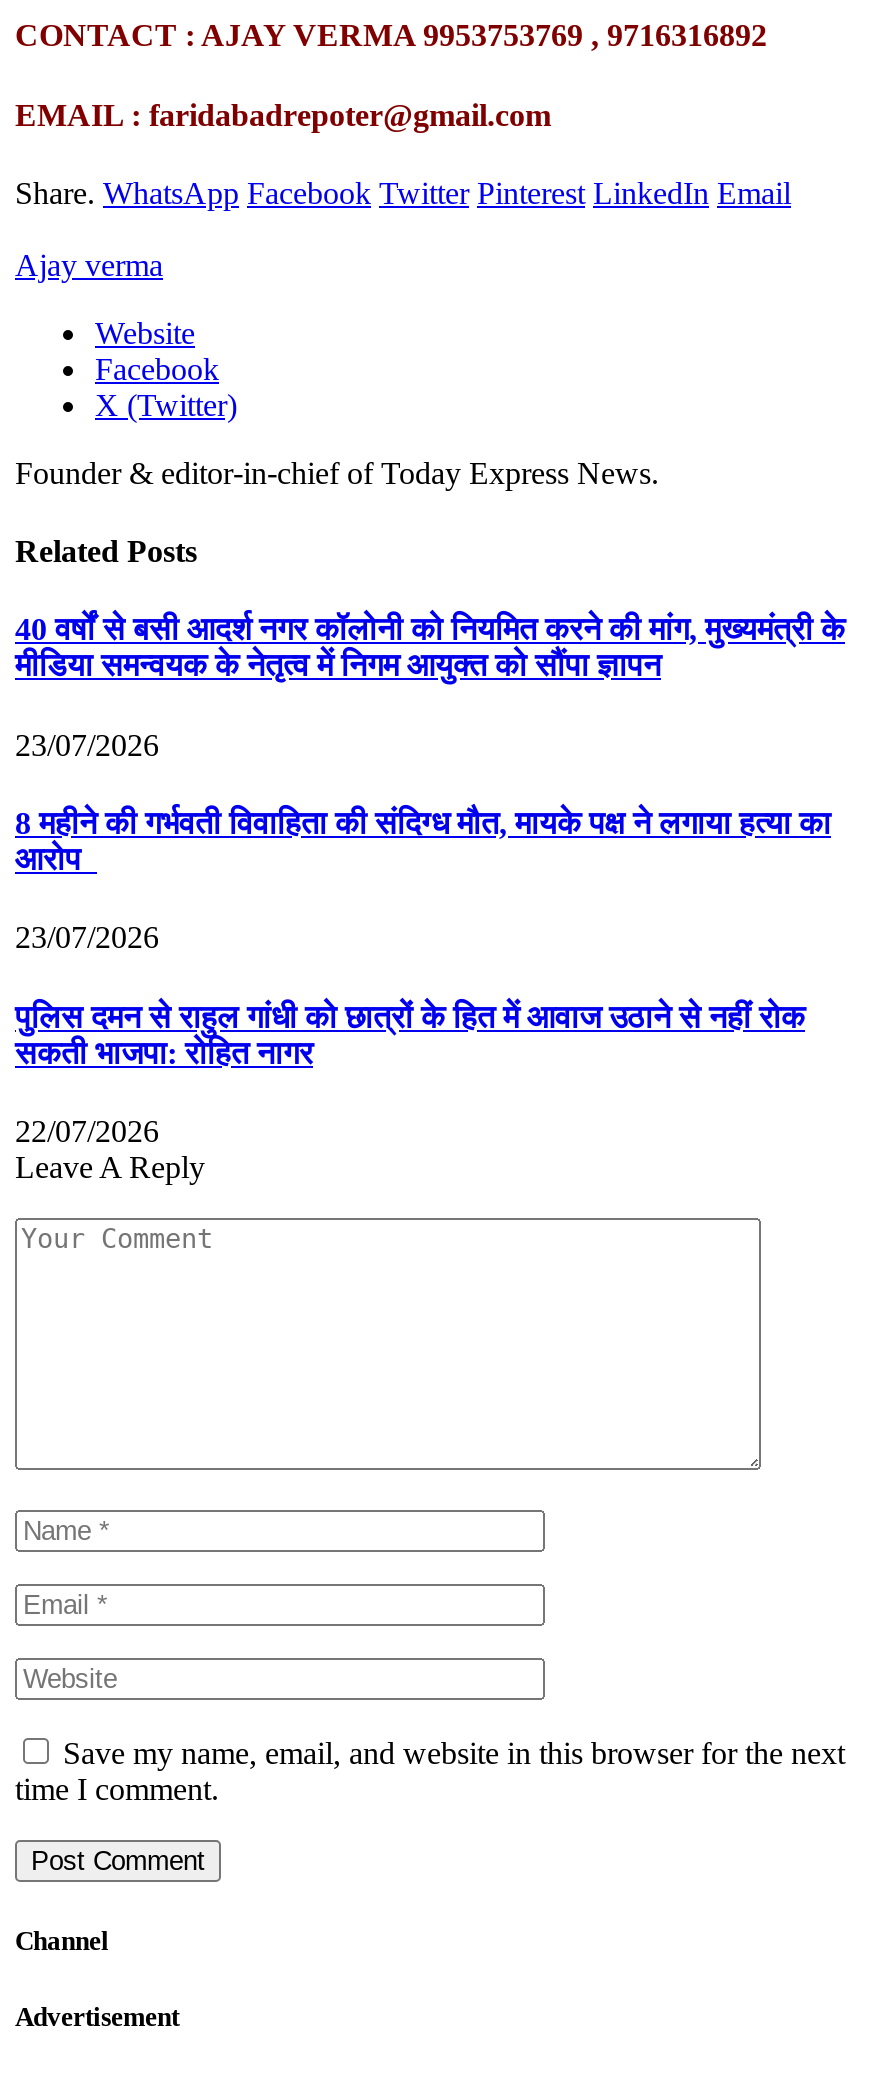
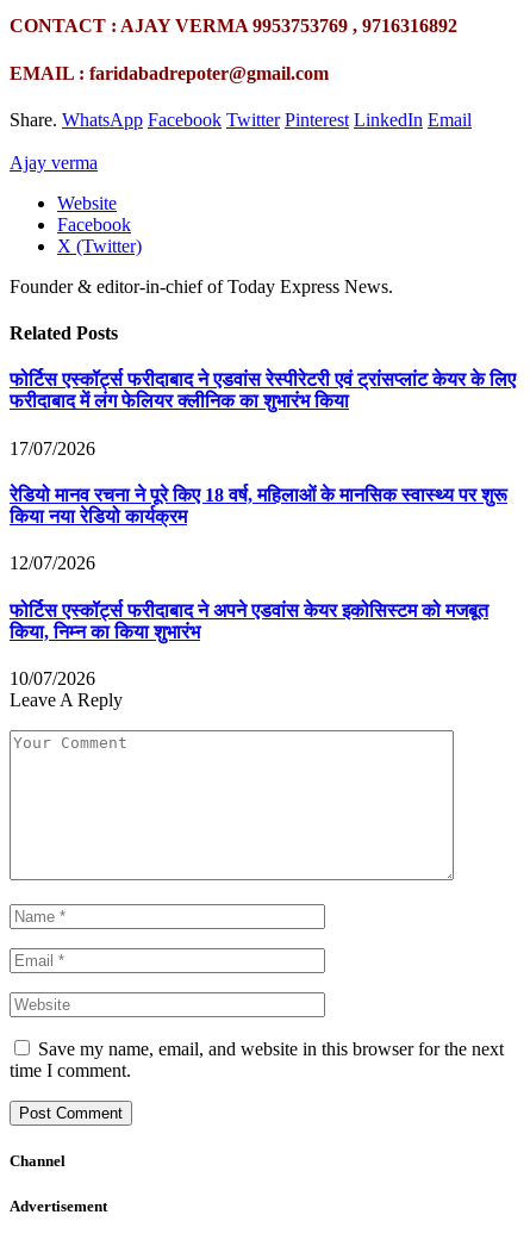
- 40 वर्षों से बसी आदर्श नगर कॉलोनी को नियमित करने की मांग, मुख्यमंत्री के
- मीडिया समन्वयक के नेतृत्व में निगम आयुक्त को सौंपा ज्ञापन
+ फोर्टिस एस्कॉर्ट्स फरीदाबाद ने एडवांस रेस्पीरेटरी एवं ट्रांसप्लांट केयर के लिए
+ फरीदाबाद में लंग फेलियर क्लीनिक का शुभारंभ किया

- 23/07/2026
+ 17/07/2026

- 8 महीने की गर्भवती विवाहिता की संदिग्ध मौत, मायके पक्ष ने लगाया हत्या का
- आरोप
+ रेडियो मानव रचना ने पूरे किए 18 वर्ष, महिलाओं के मानसिक स्वास्थ्य पर शुरू
+ किया नया रेडियो कार्यक्रम

- 23/07/2026
+ 12/07/2026

- पुलिस दमन से राहुल गांधी को छात्रों के हित में आवाज उठाने से नहीं रोक
- सकती भाजपा: रोहित नागर
+ फोर्टिस एस्कॉर्ट्स फरीदाबाद ने अपने एडवांस केयर इकोसिस्टम को मजबूत
+ किया, निम्न का किया शुभारंभ

- 22/07/2026
+ 10/07/2026
